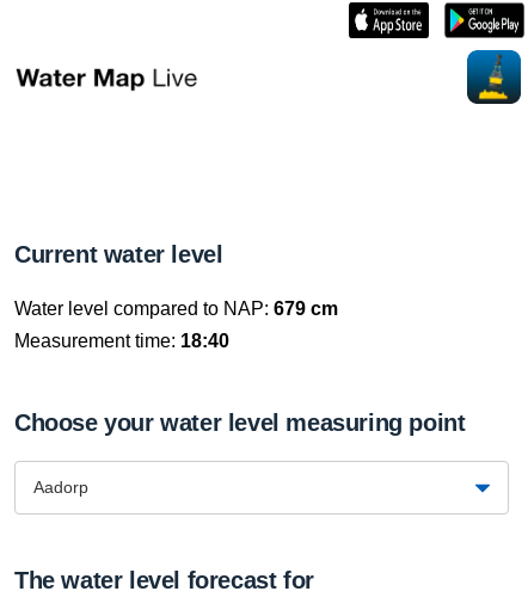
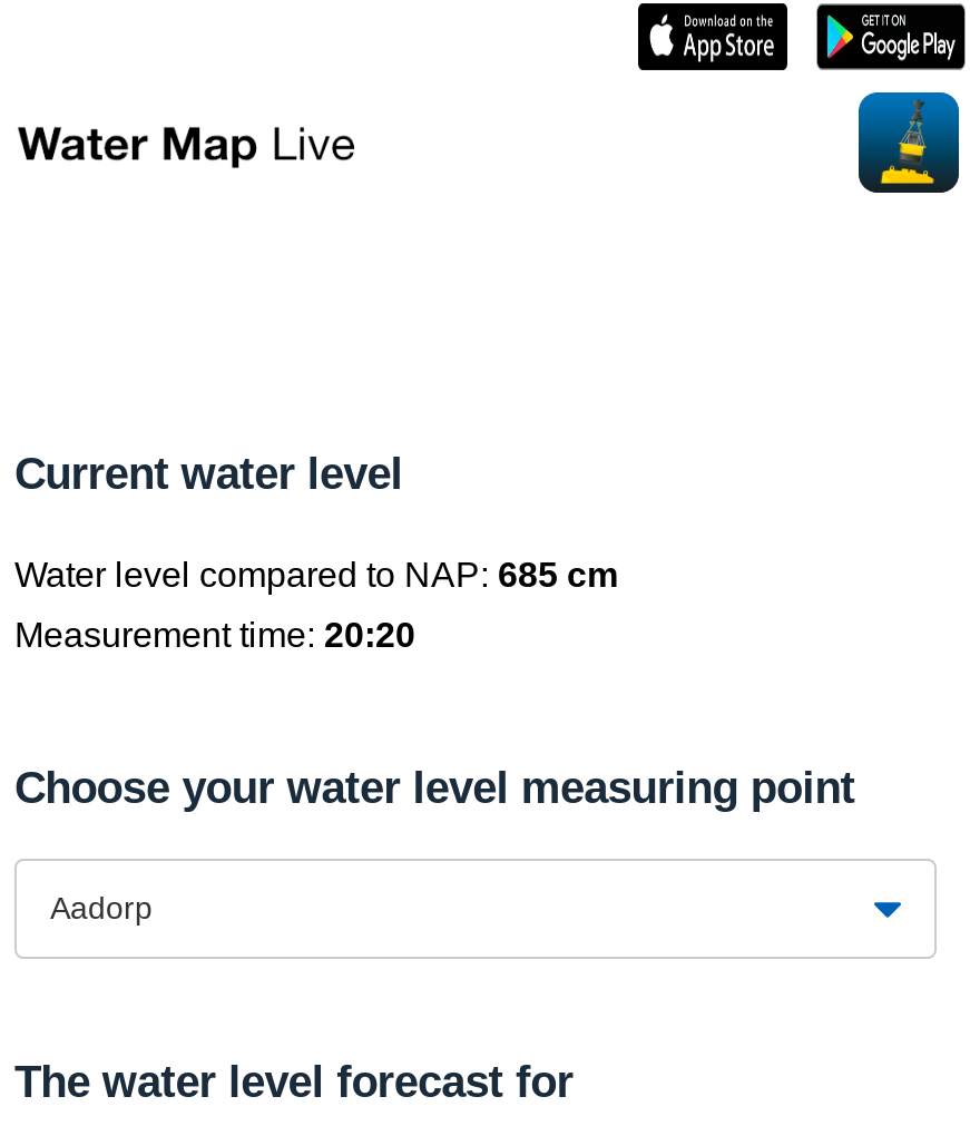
- Water level compared to NAP: 679 cm
+ Water level compared to NAP: 685 cm

- Measurement time: 18:40
+ Measurement time: 20:20
